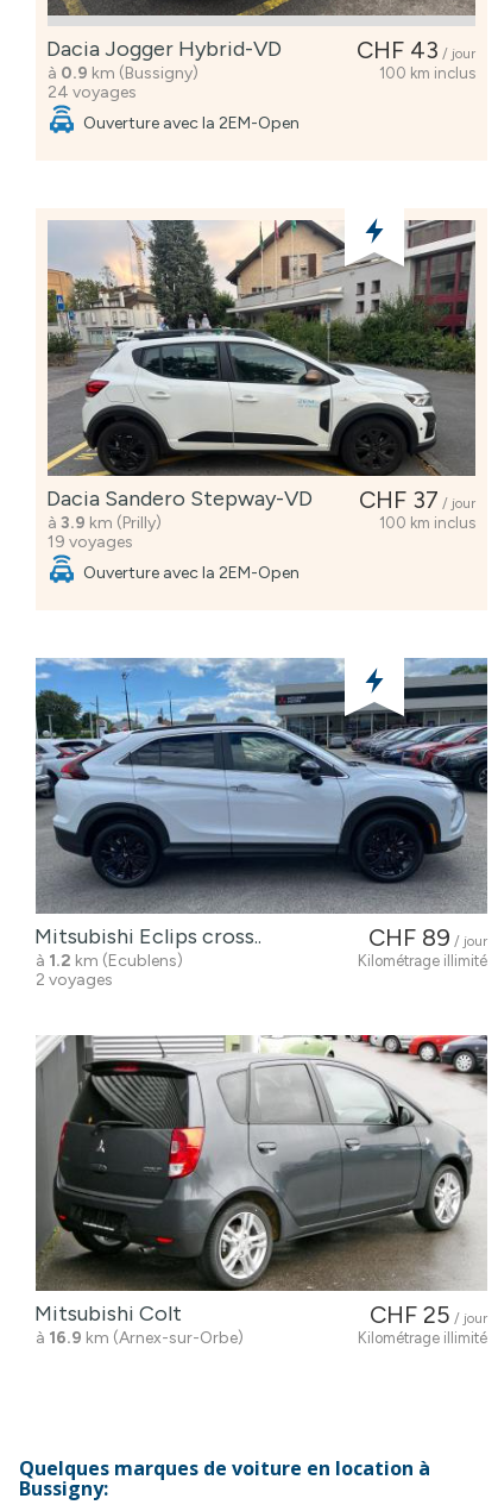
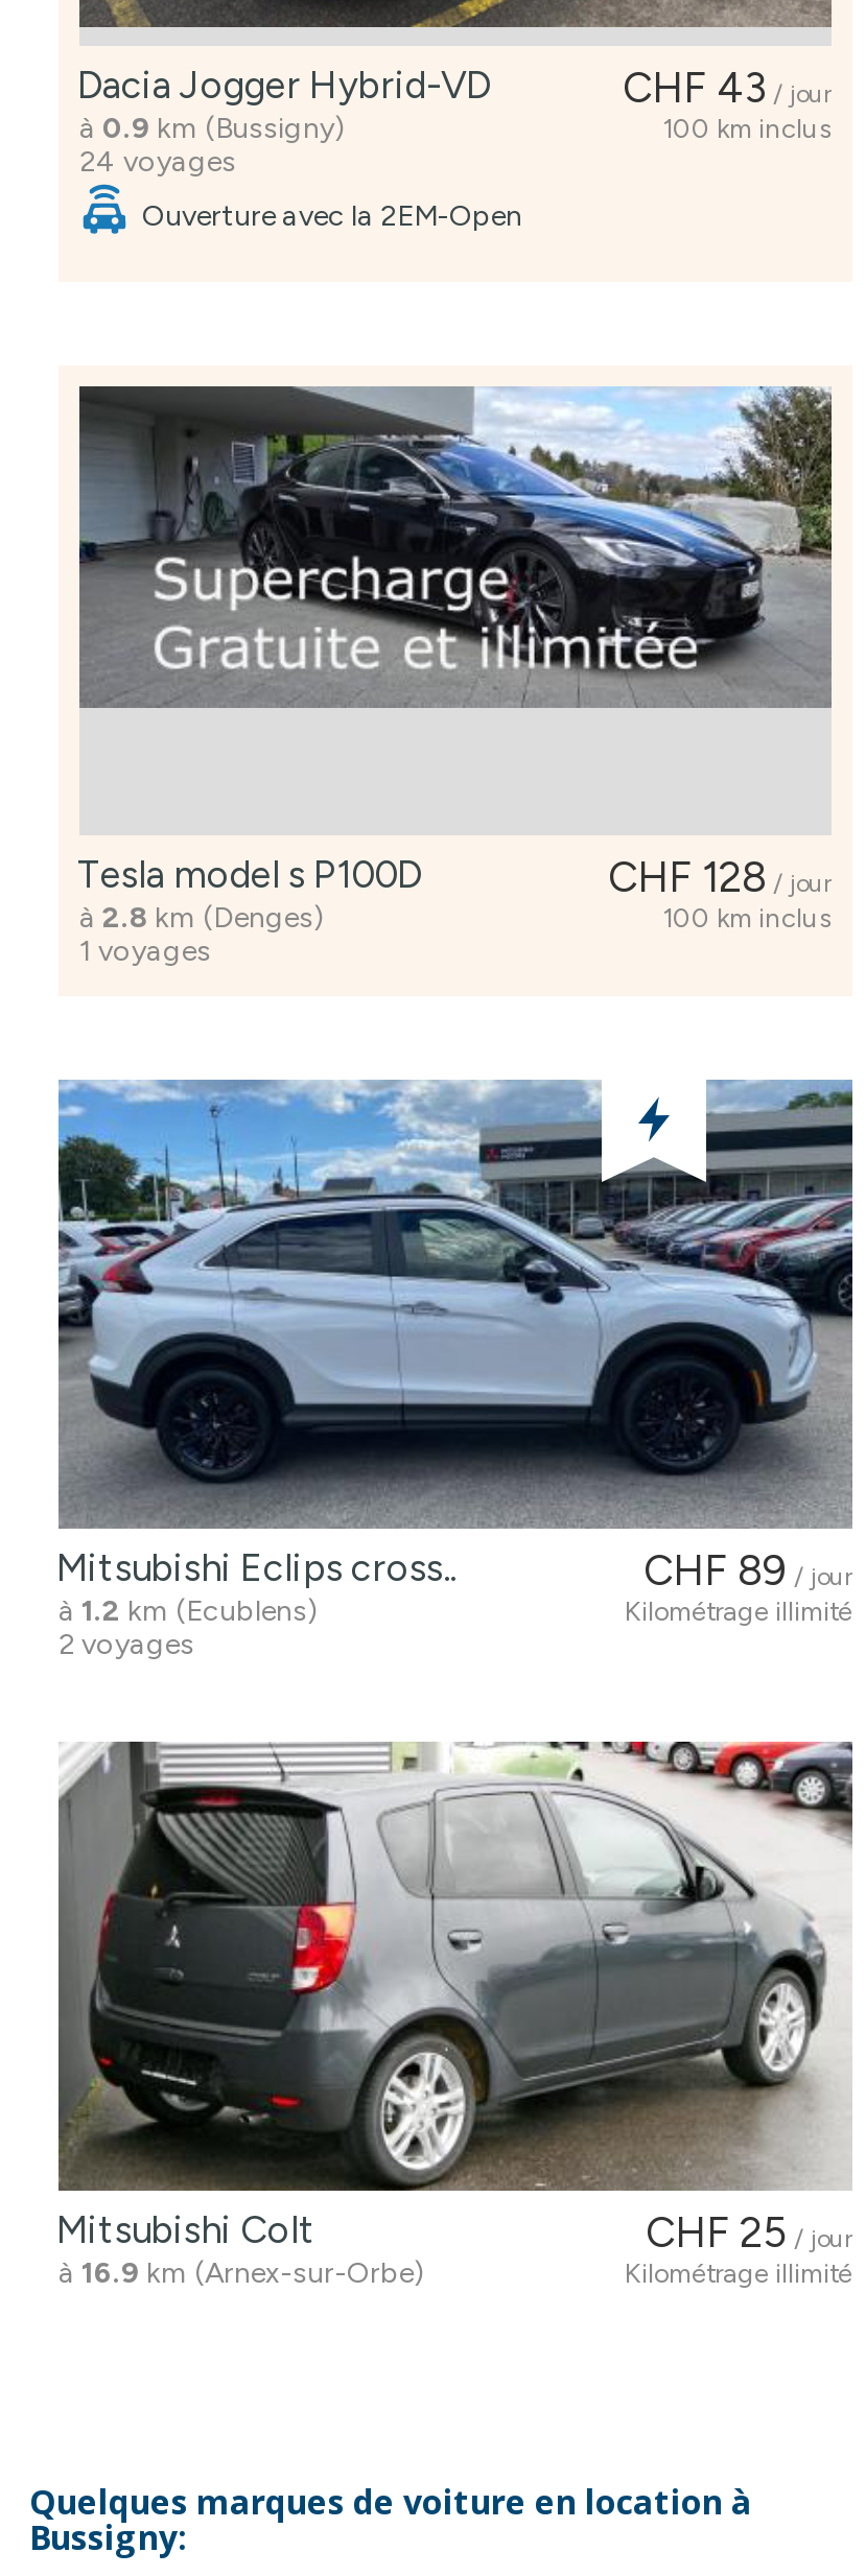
- [image]
- CHF 37 / jour
- Dacia Sandero Stepway-VD
- à 3.9 km (Prilly)
- 19 voyages
+ [image]
+ CHF 128 / jour
+ Tesla model s P100D
+ à 2.8 km (Denges)
+ 1 voyages

- Ouverture avec la 2EM-Open
